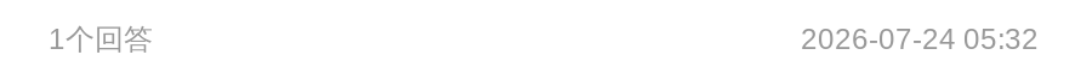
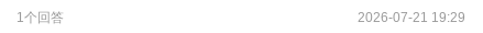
- 2026-07-24 05:32
+ 2026-07-21 19:29
